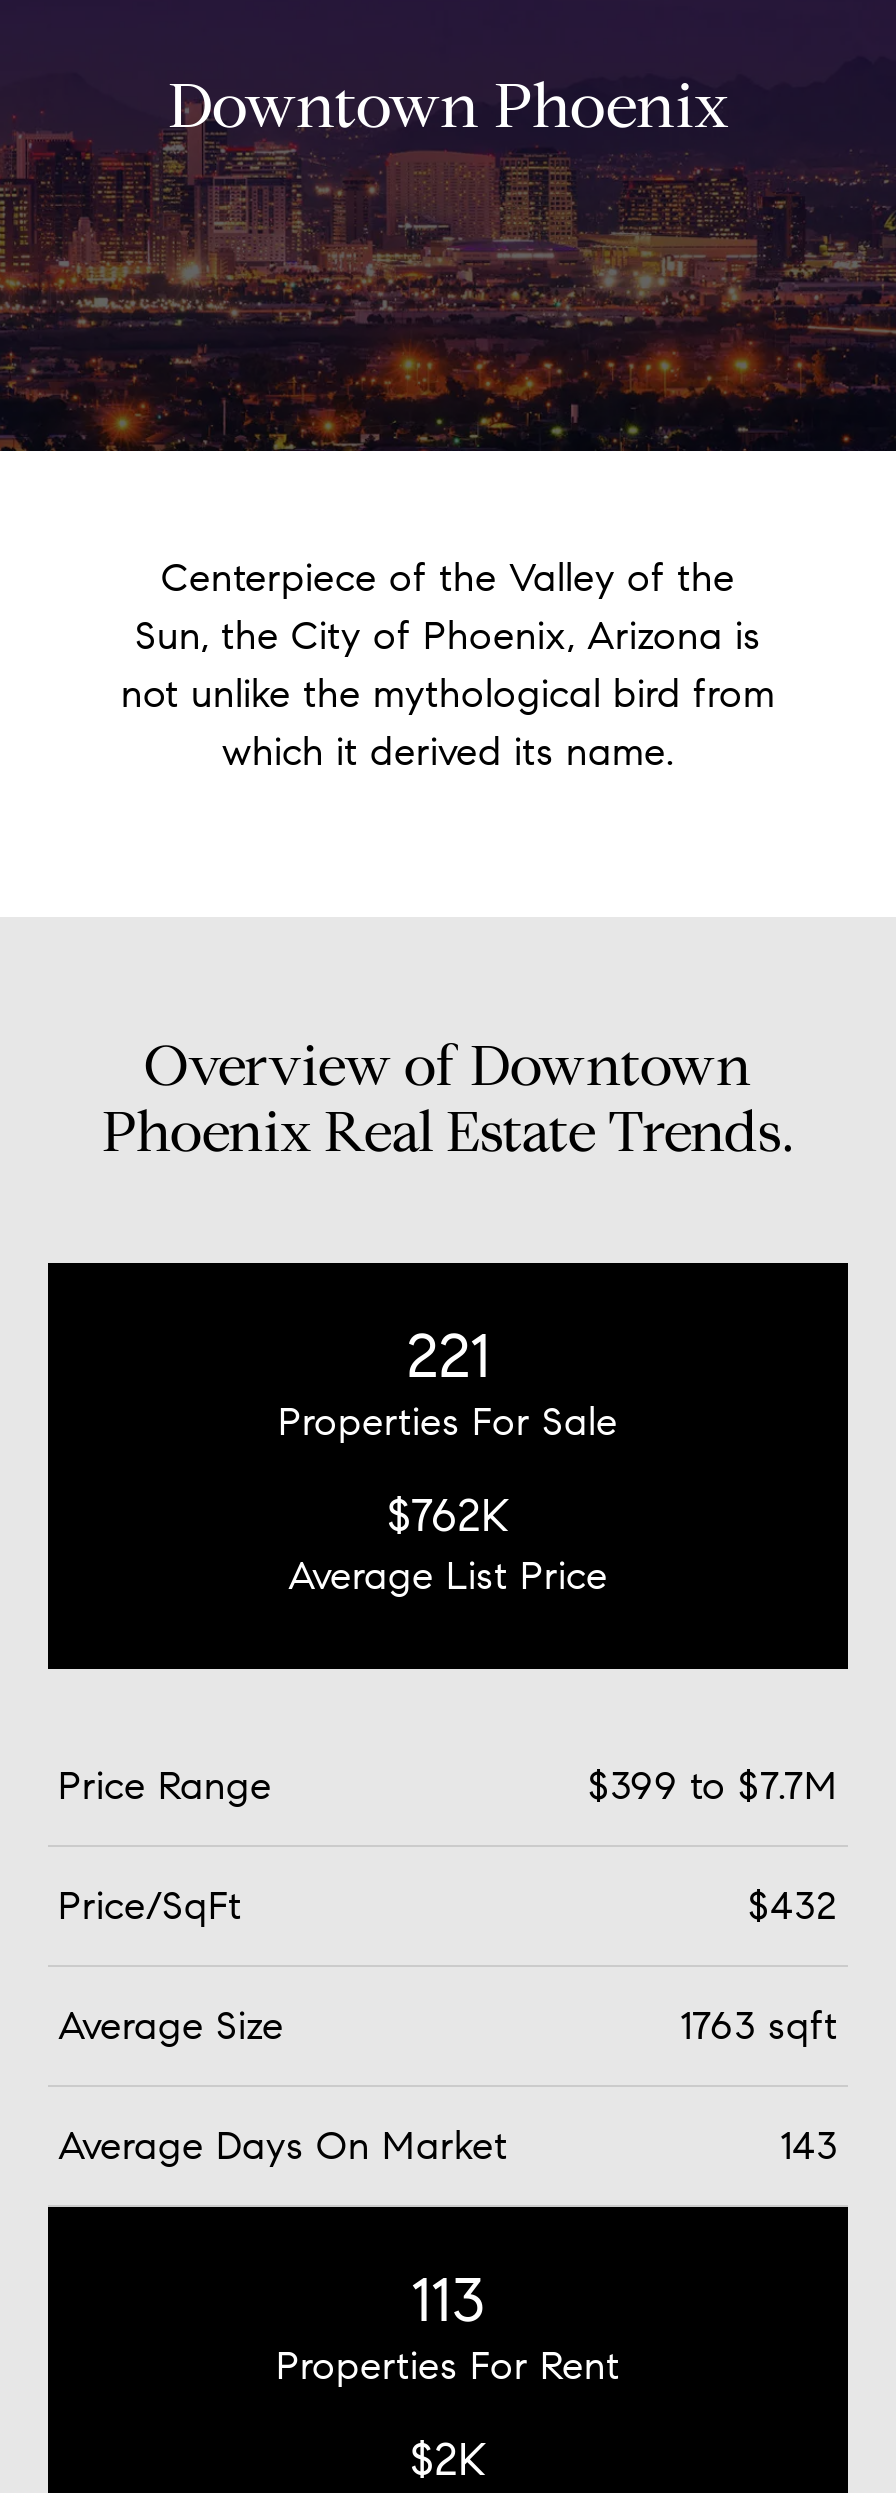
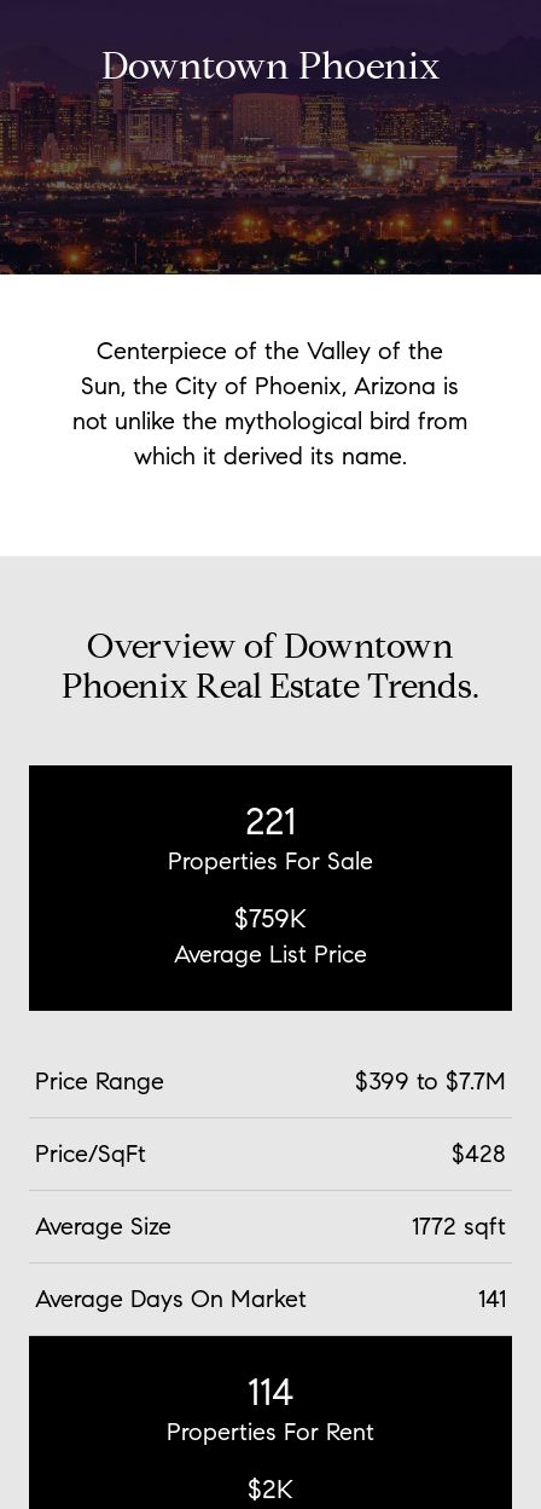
- $762K
+ $759K

- $432
+ $428

- 1763 sqft
+ 1772 sqft

- 143
+ 141

- 113
+ 114
